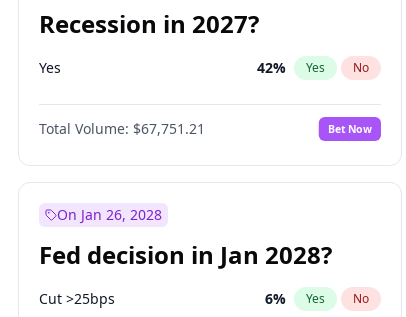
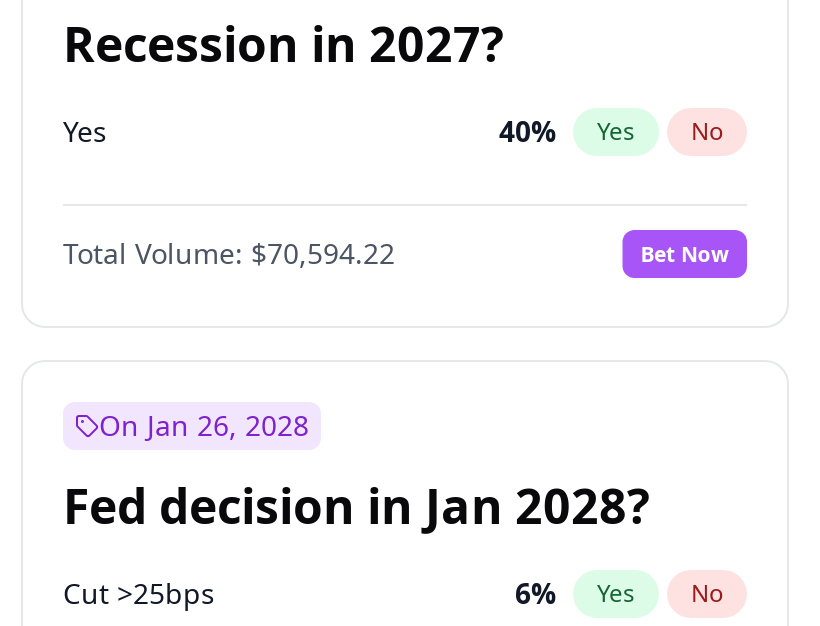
- 42% Yes No
+ 40% Yes No

- Total Volume: $67,751.21
+ Total Volume: $70,594.22
